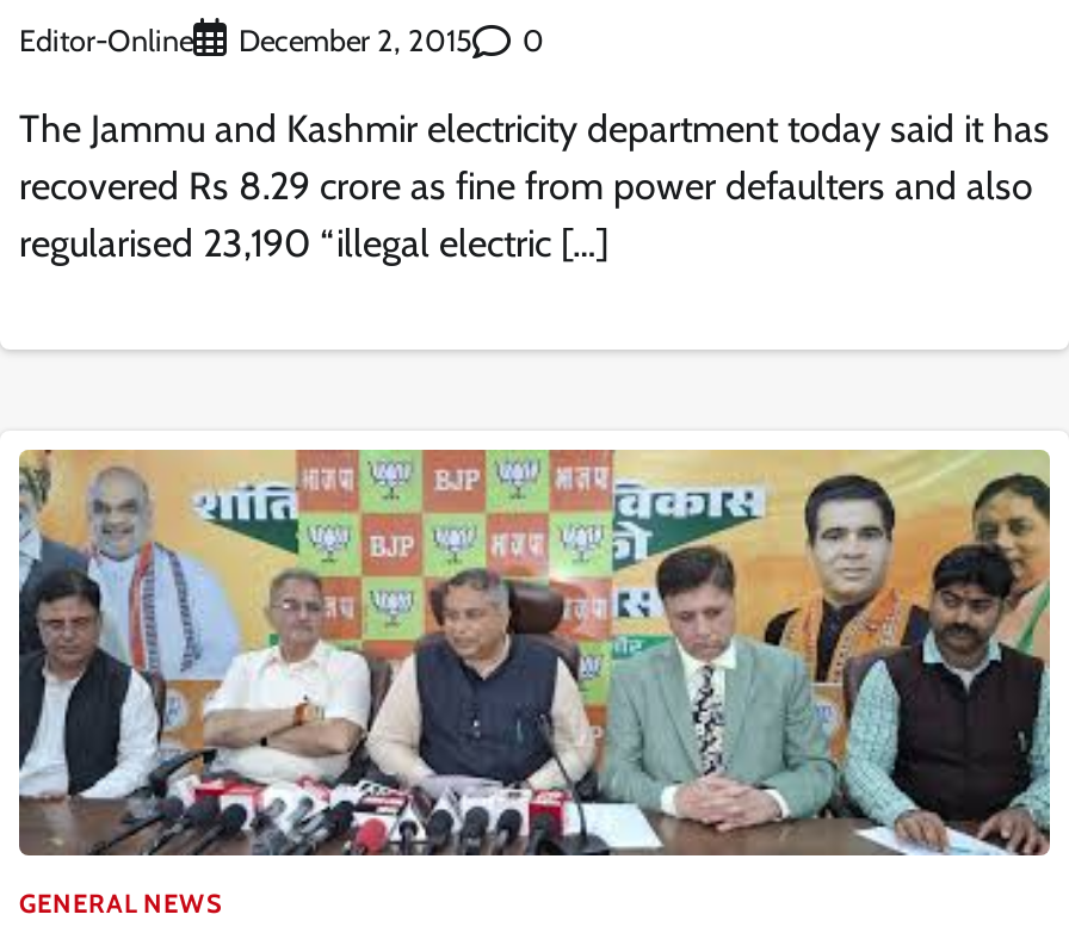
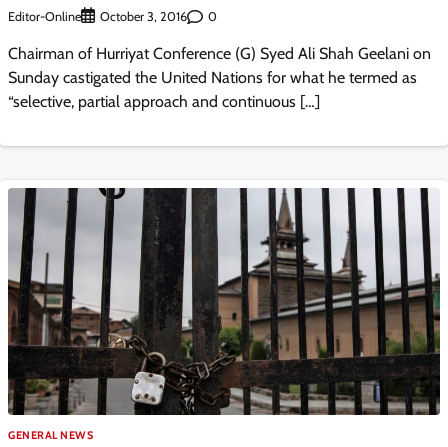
- December 2, 2015
+ October 3, 2016

- The Jammu and Kashmir electricity department today said it has
- recovered Rs 8.29 crore as fine from power defaulters and also
- regularised 23,190 “illegal electric […]
+ Chairman of Hurriyat Conference (G) Syed Ali Shah Geelani on
+ Sunday castigated the United Nations for what he termed as
+ “selective, partial approach and continuous […]

- [image]
+ [image]
